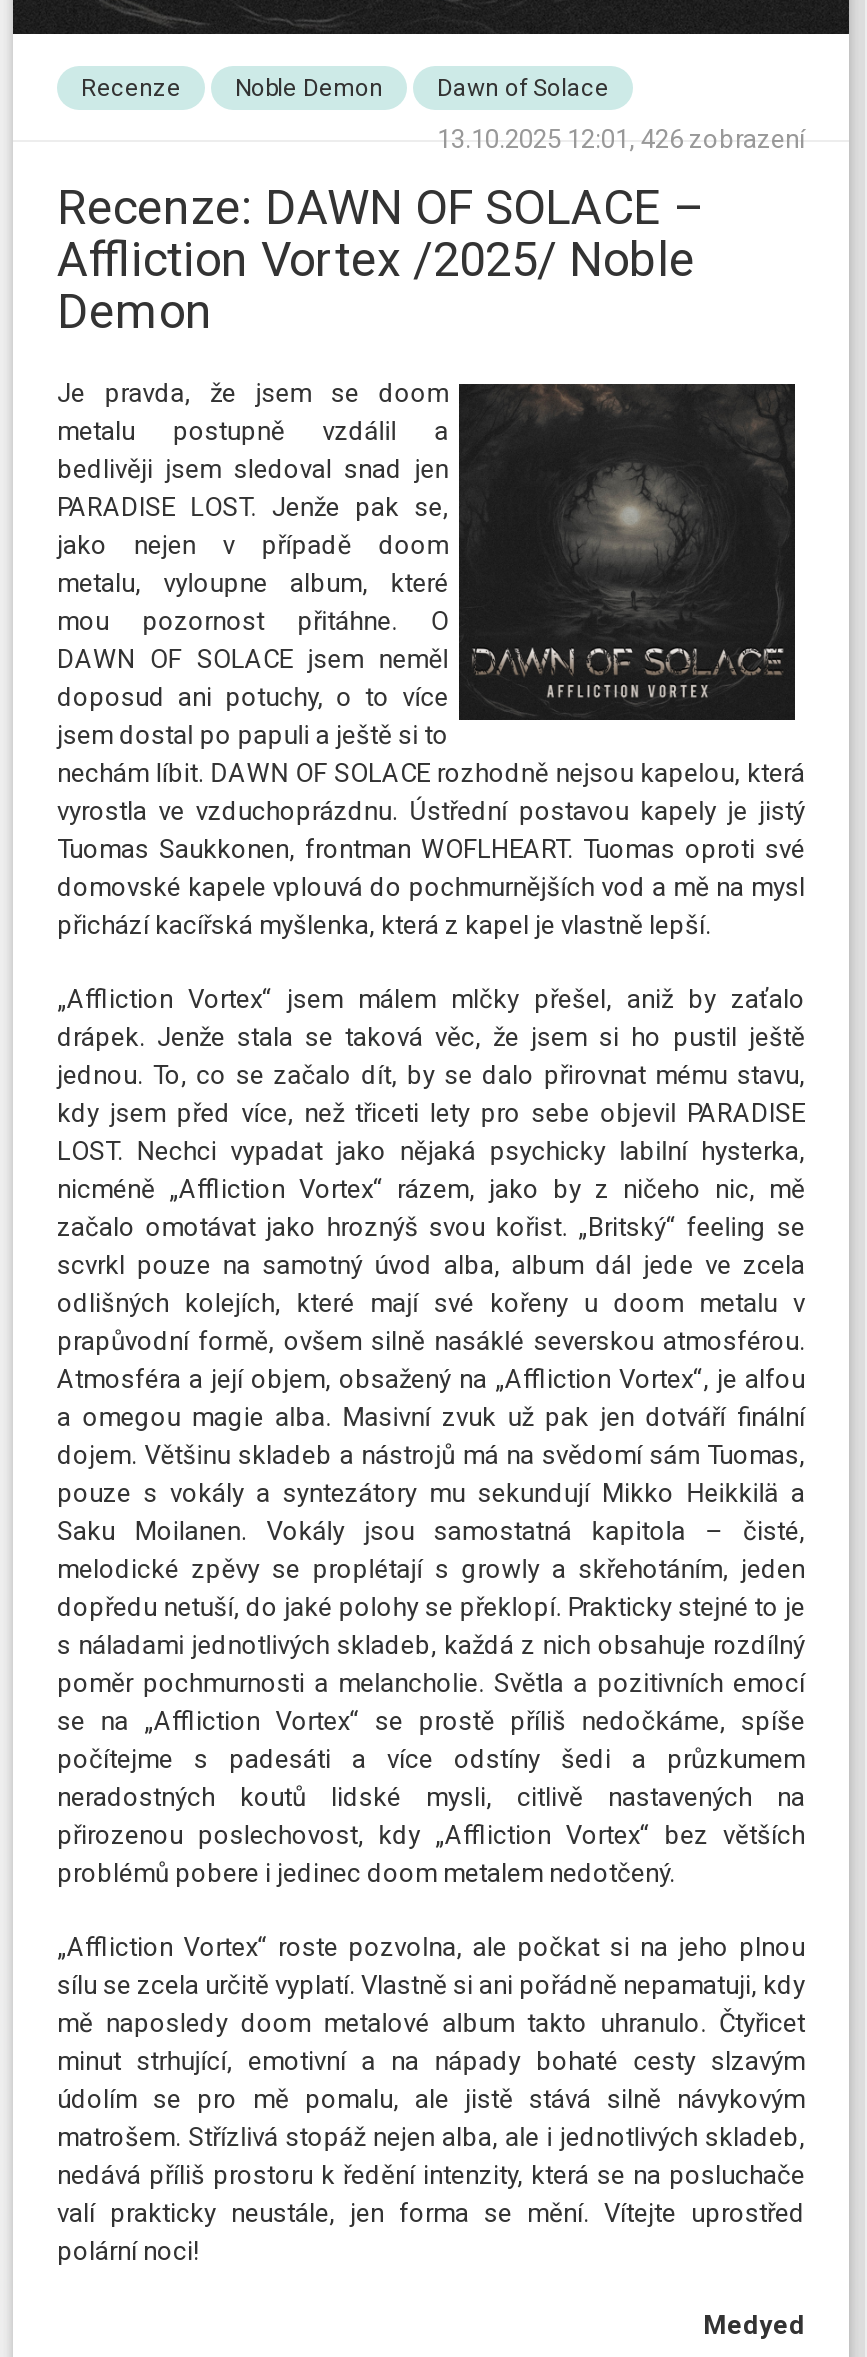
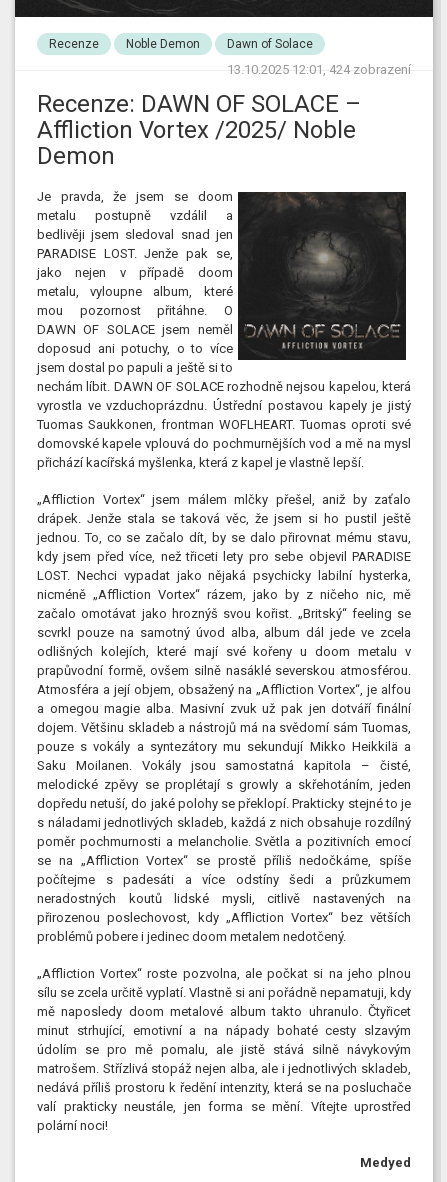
- 13.10.2025 12:01, 426 zobrazení
+ 13.10.2025 12:01, 424 zobrazení
